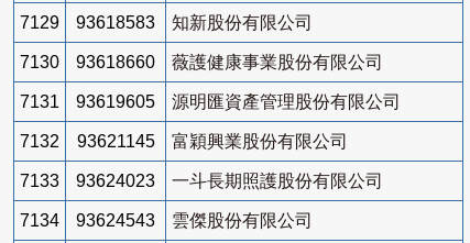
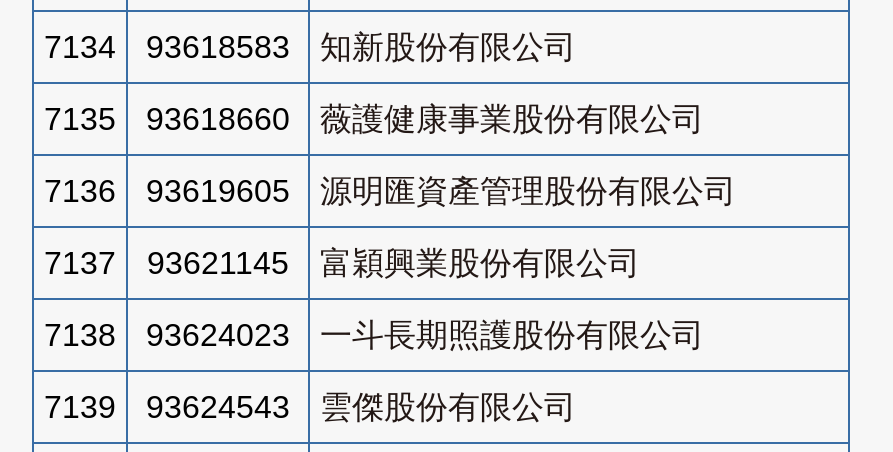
- 7129 93618583 知新股份有限公司
+ 7134 93618583 知新股份有限公司

- 7130 93618660 薇護健康事業股份有限公司
+ 7135 93618660 薇護健康事業股份有限公司

- 7131 93619605 源明匯資產管理股份有限公司
+ 7136 93619605 源明匯資產管理股份有限公司

- 7132 93621145 富穎興業股份有限公司
+ 7137 93621145 富穎興業股份有限公司

- 7133 93624023 一斗長期照護股份有限公司
+ 7138 93624023 一斗長期照護股份有限公司

- 7134 93624543 雲傑股份有限公司
+ 7139 93624543 雲傑股份有限公司
